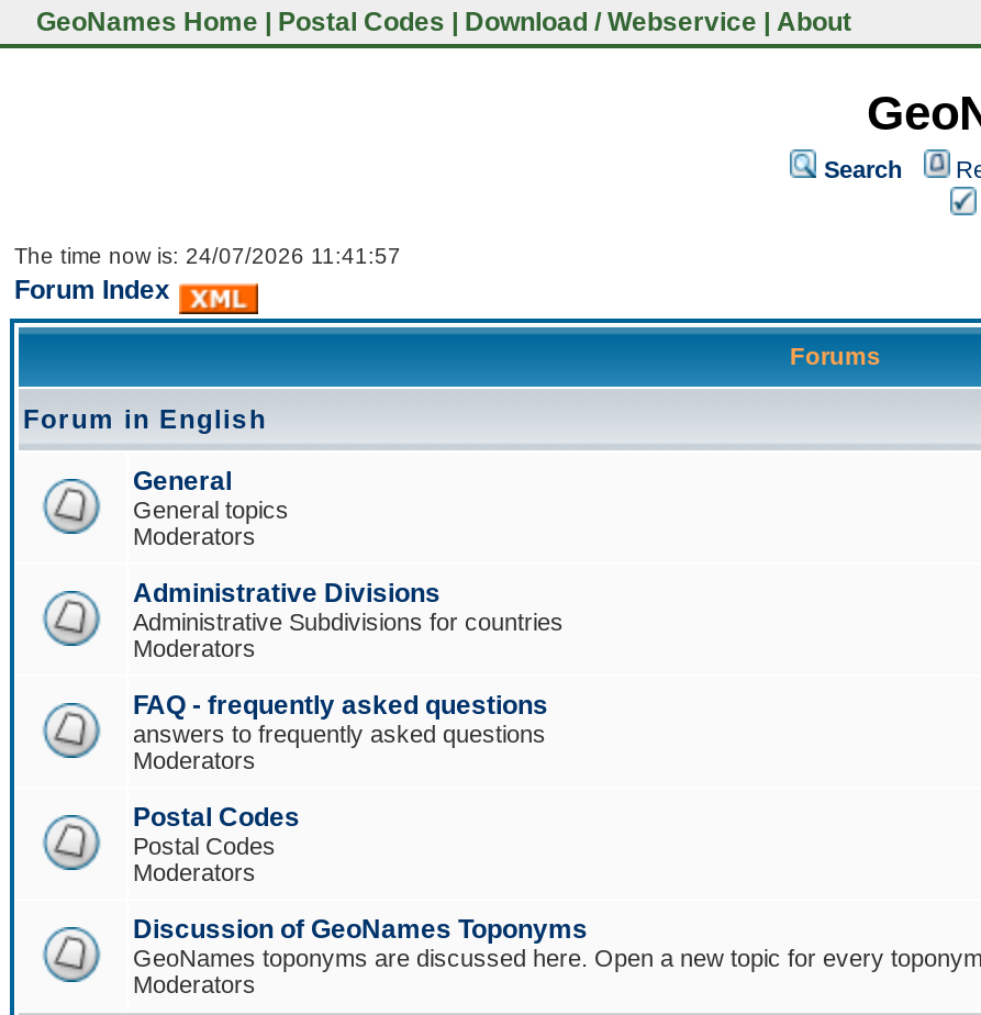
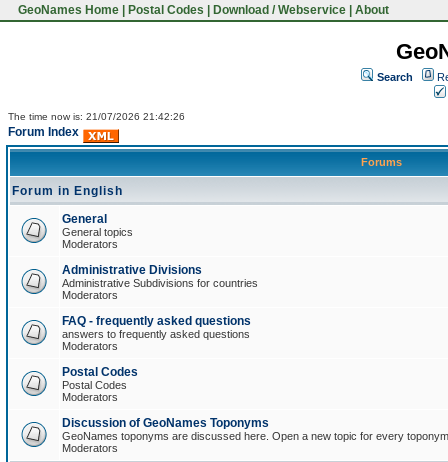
- The time now is: 24/07/2026 11:41:57
+ The time now is: 21/07/2026 21:42:26
